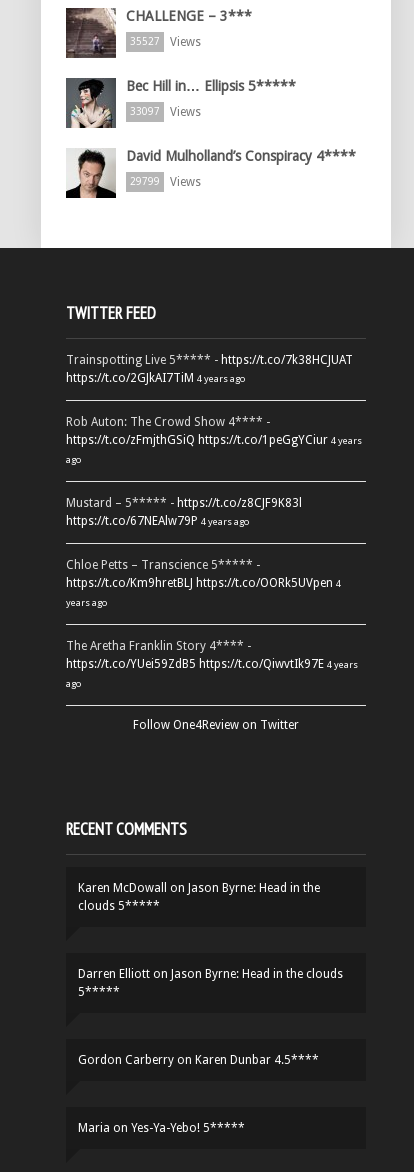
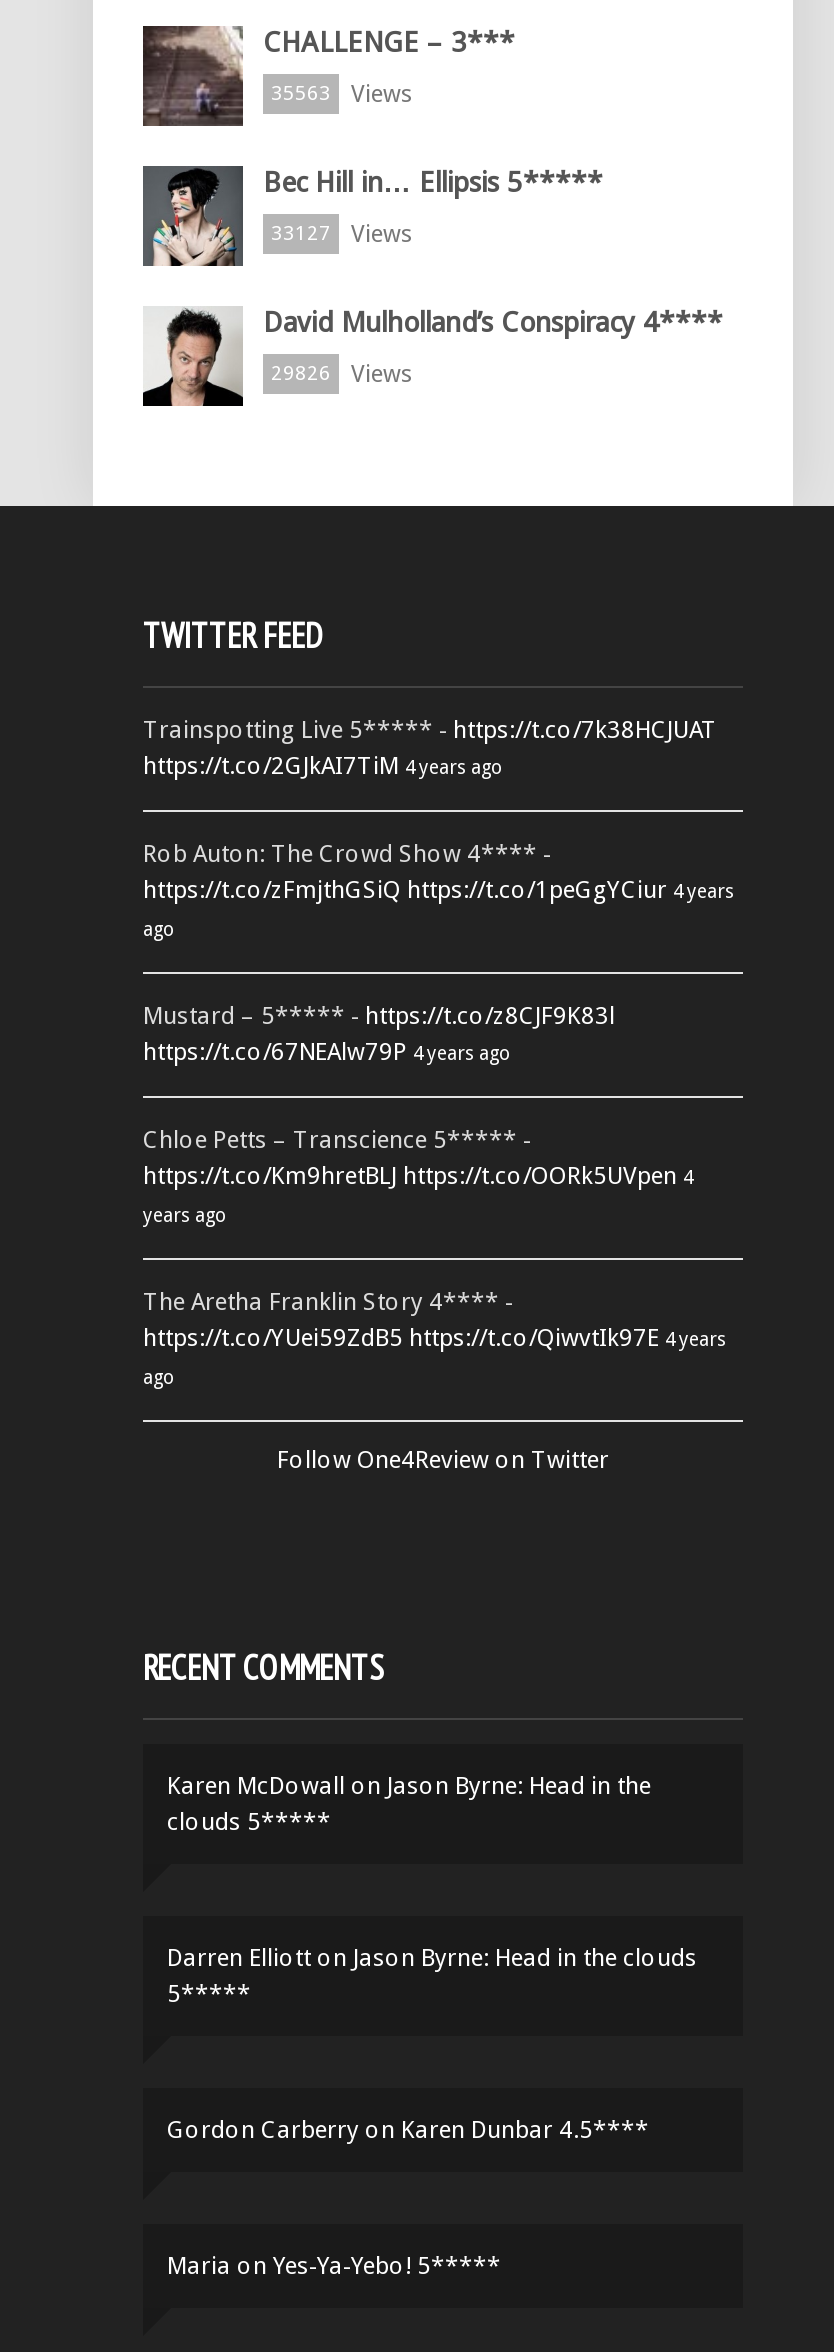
- 35527 Views
+ 35563 Views

- 33097 Views
+ 33127 Views

- 29799 Views
+ 29826 Views
